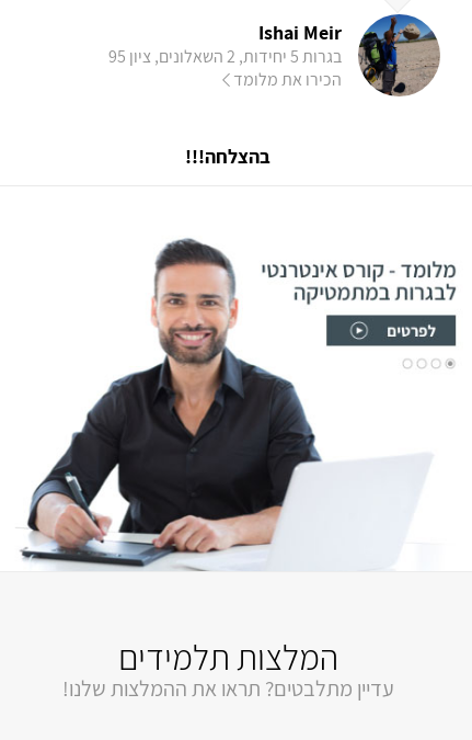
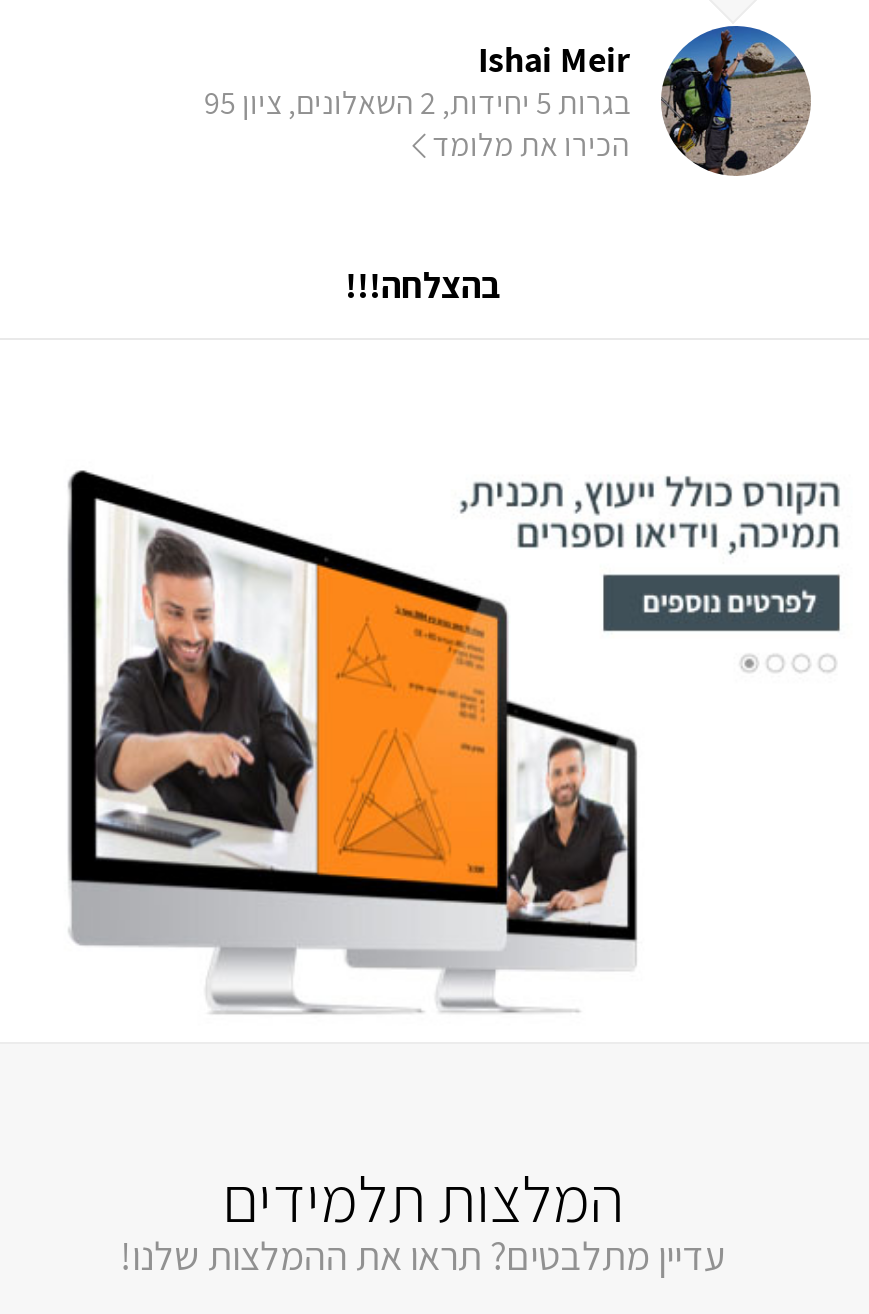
- [image]
+ [image]
